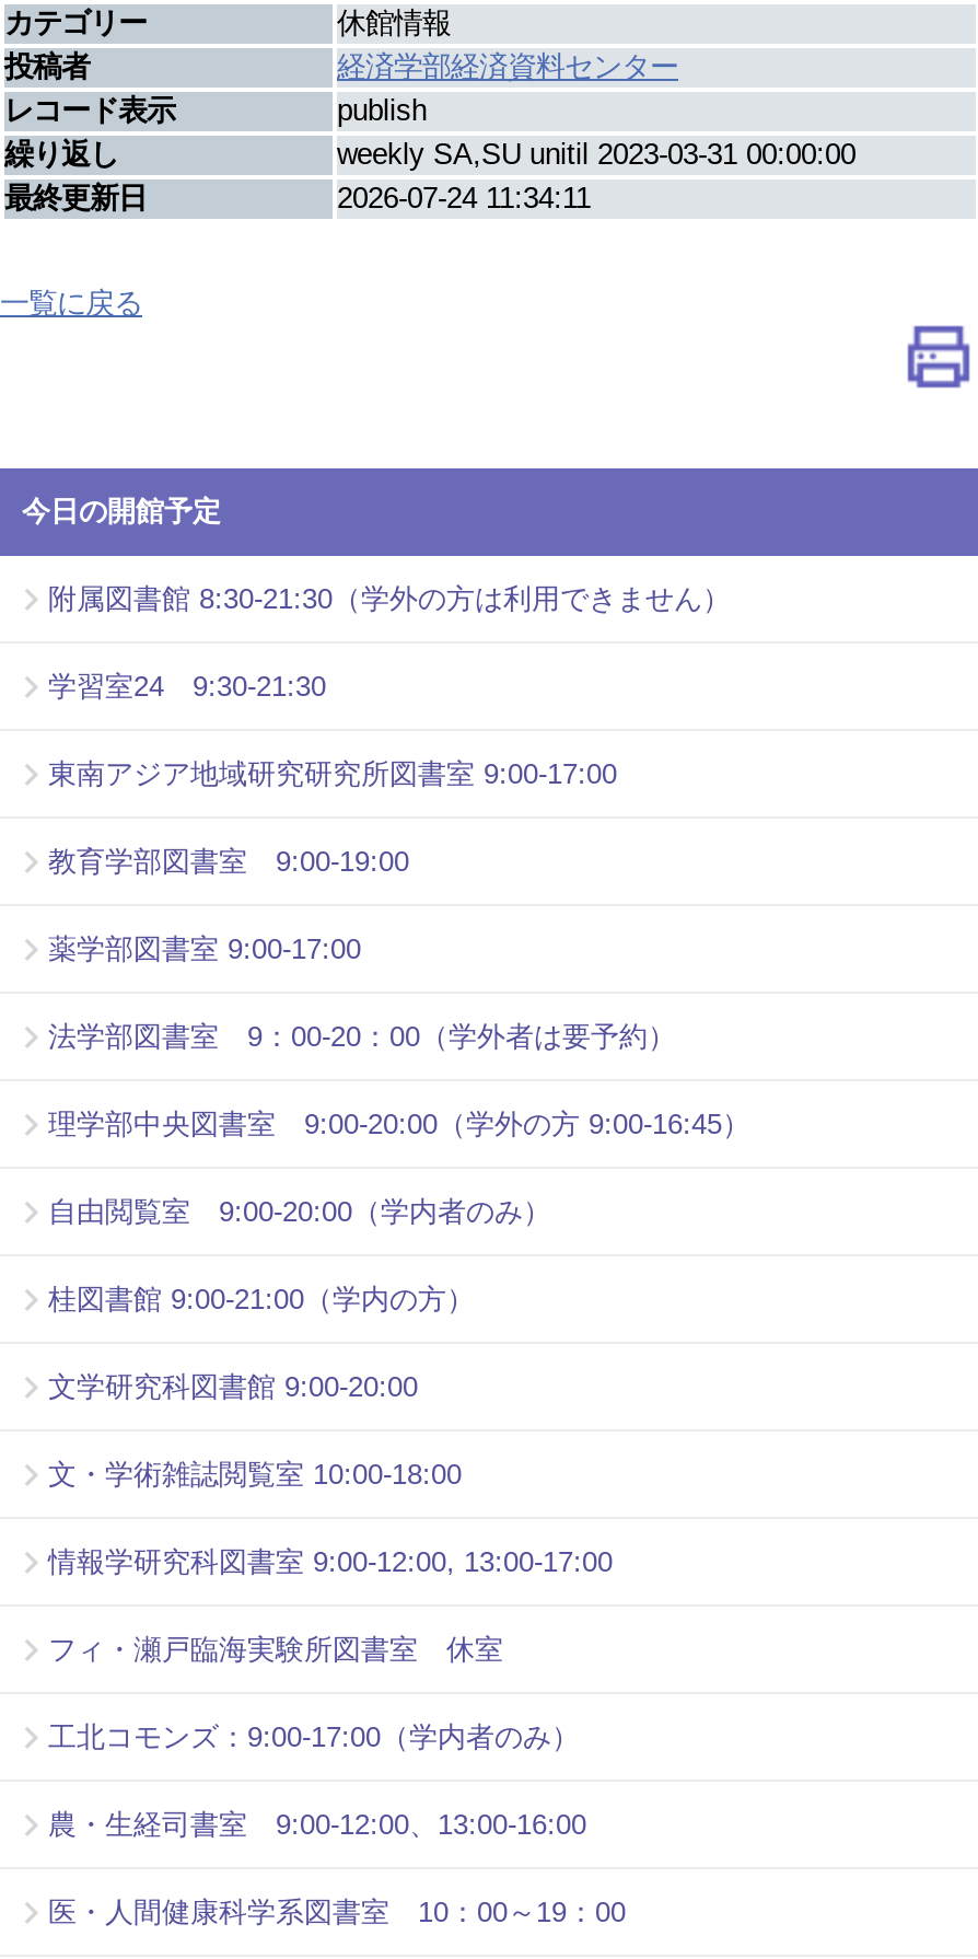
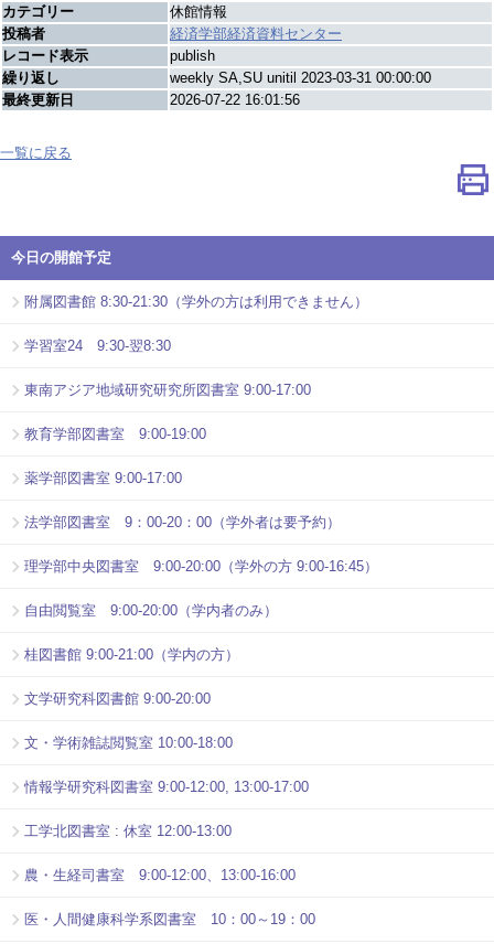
- 2026-07-24 11:34:11
+ 2026-07-22 16:01:56

- 学習室24 9:30-21:30
+ 学習室24 9:30-翌8:30

- フィ・瀬戸臨海実験所図書室 休室
- 工北コモンズ：9:00-17:00（学内者のみ）
+ 工学北図書室 : 休室 12:00-13:00
